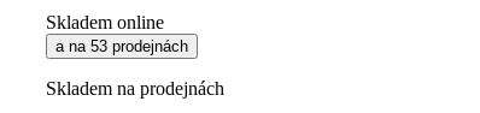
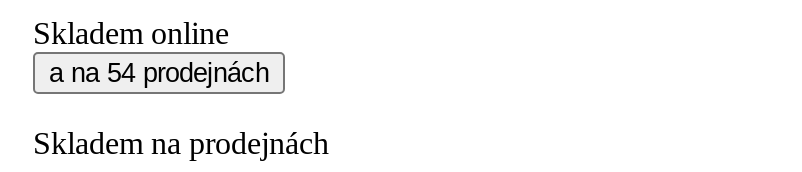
- a na 53 prodejnách
+ a na 54 prodejnách
